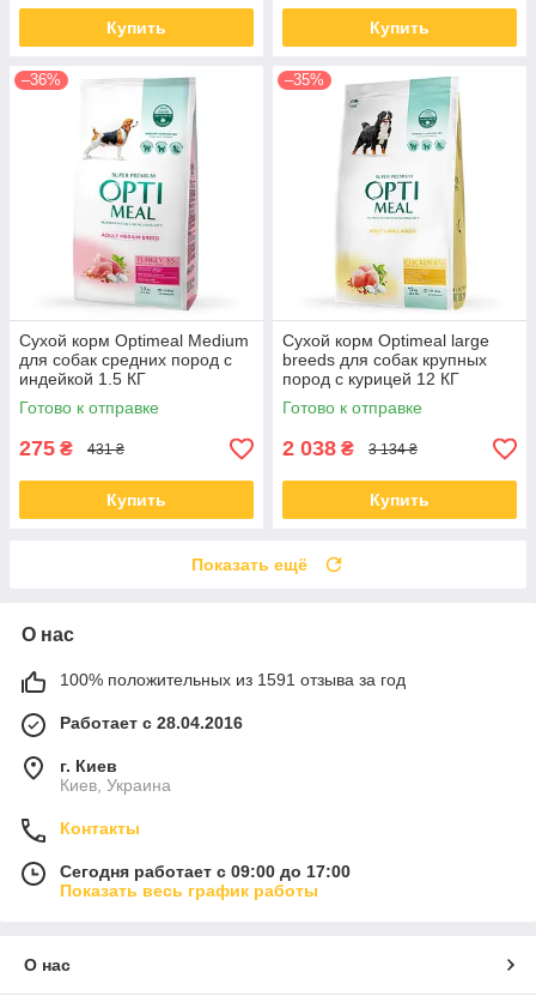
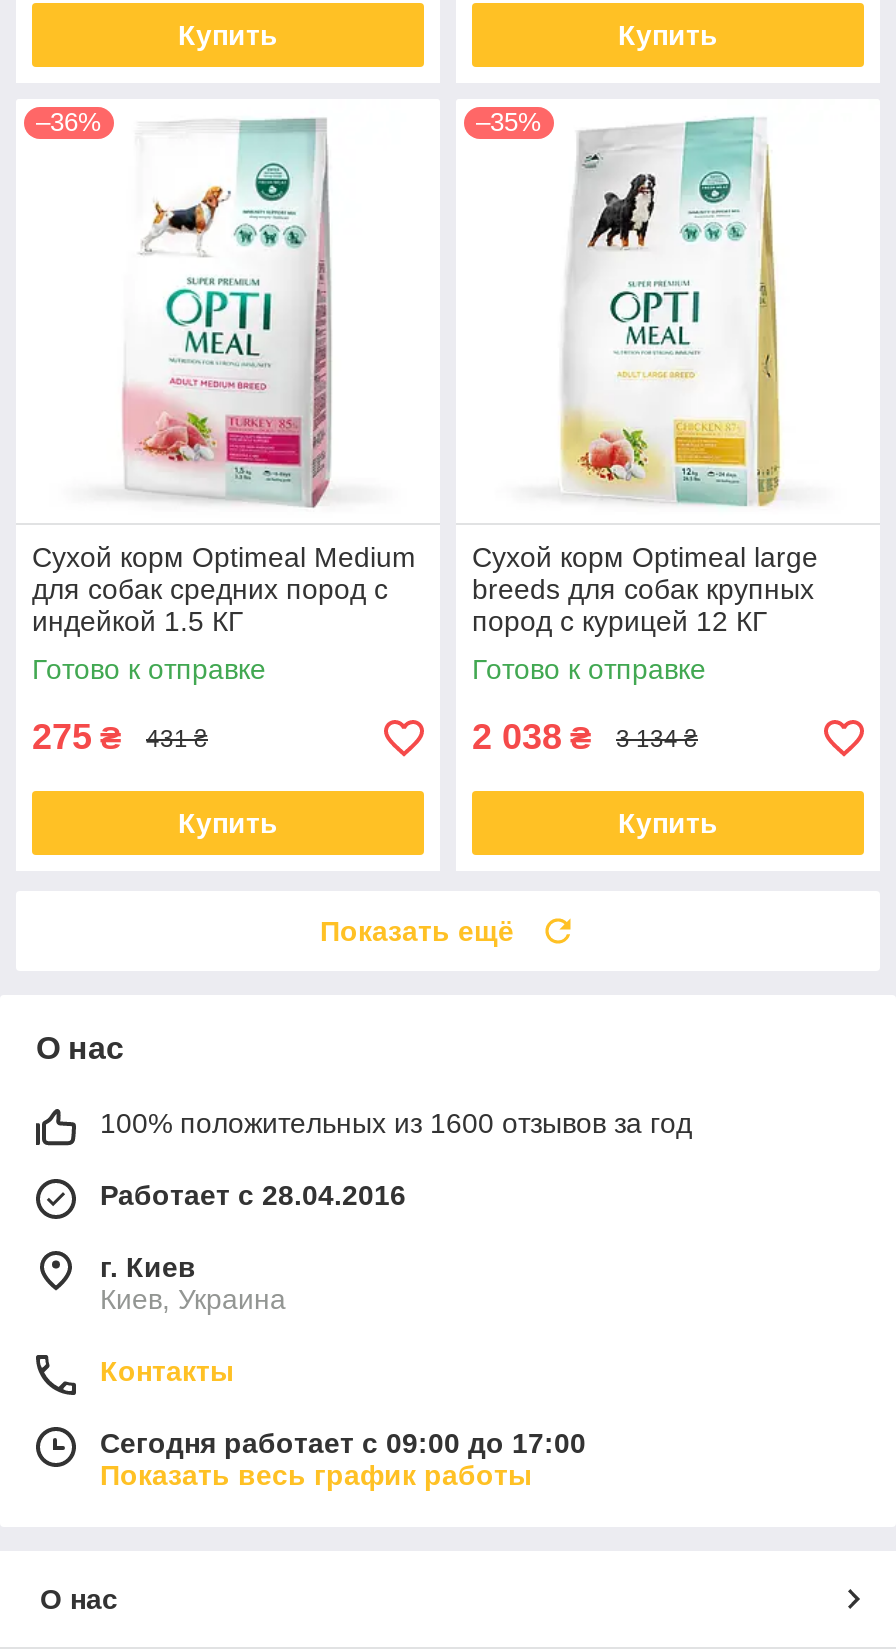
- 100% положительных из 1591 отзыва за год
+ 100% положительных из 1600 отзывов за год
